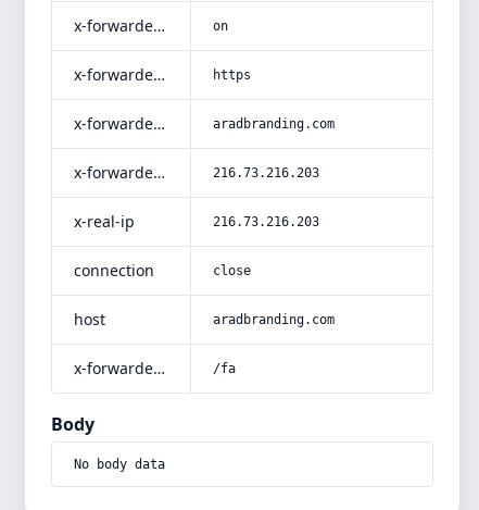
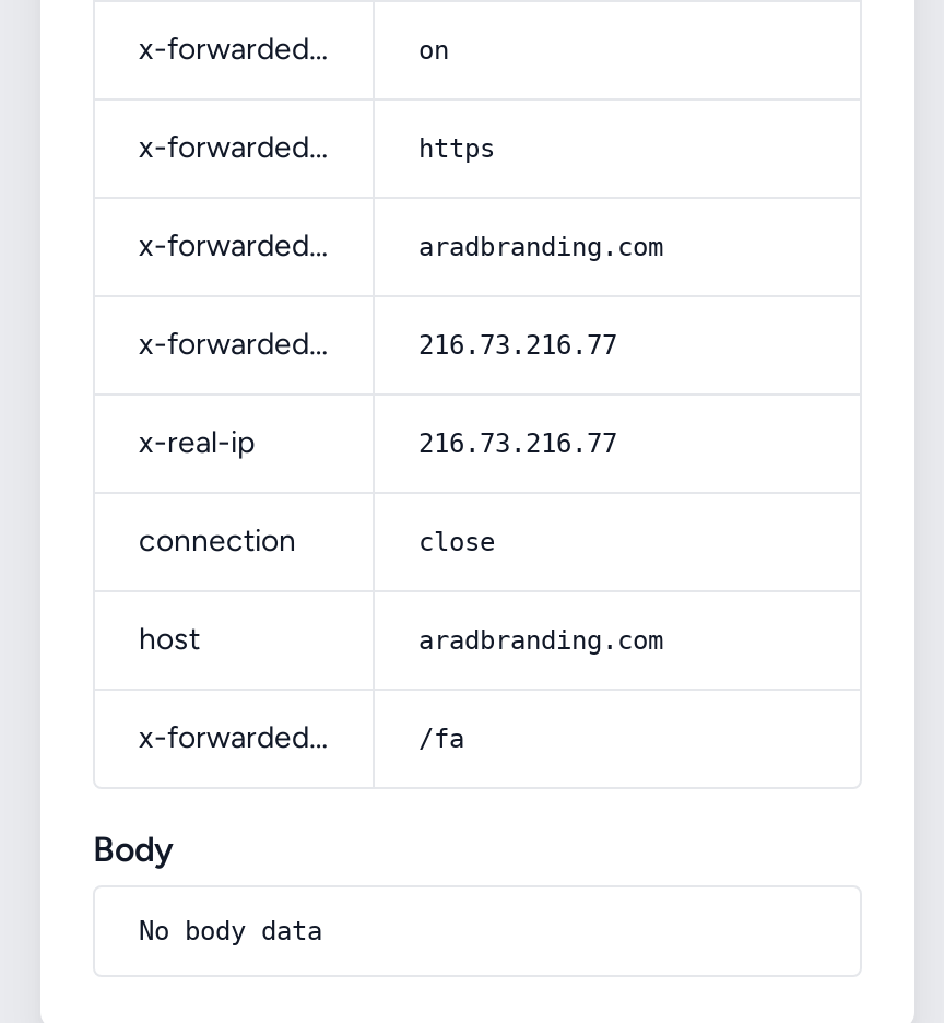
- 216.73.216.203
+ 216.73.216.77

- 216.73.216.203
+ 216.73.216.77
